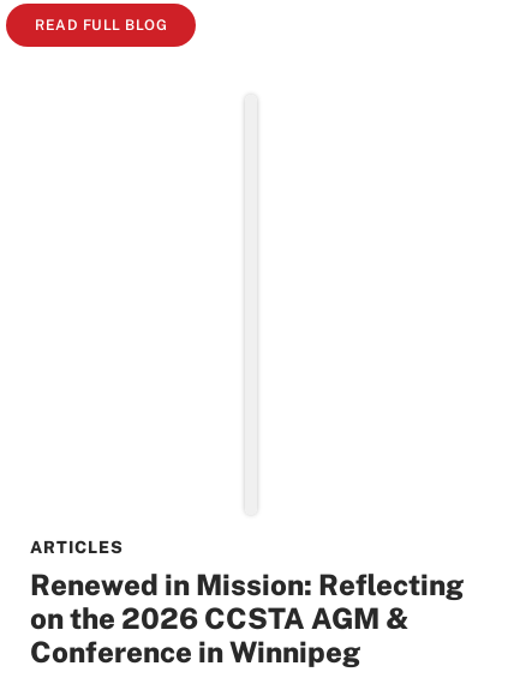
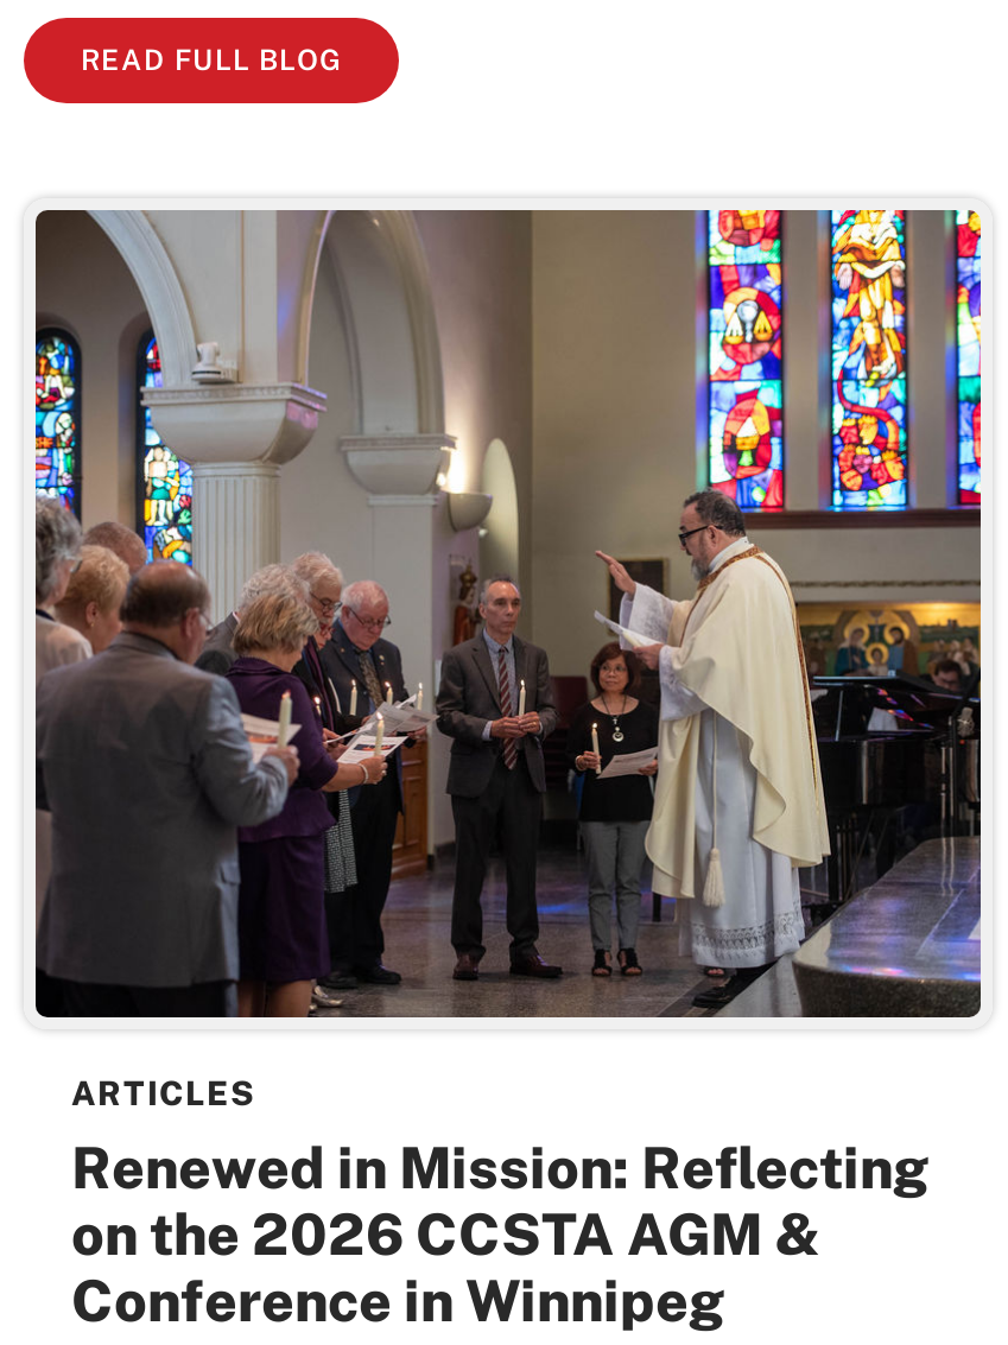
+ [image]
